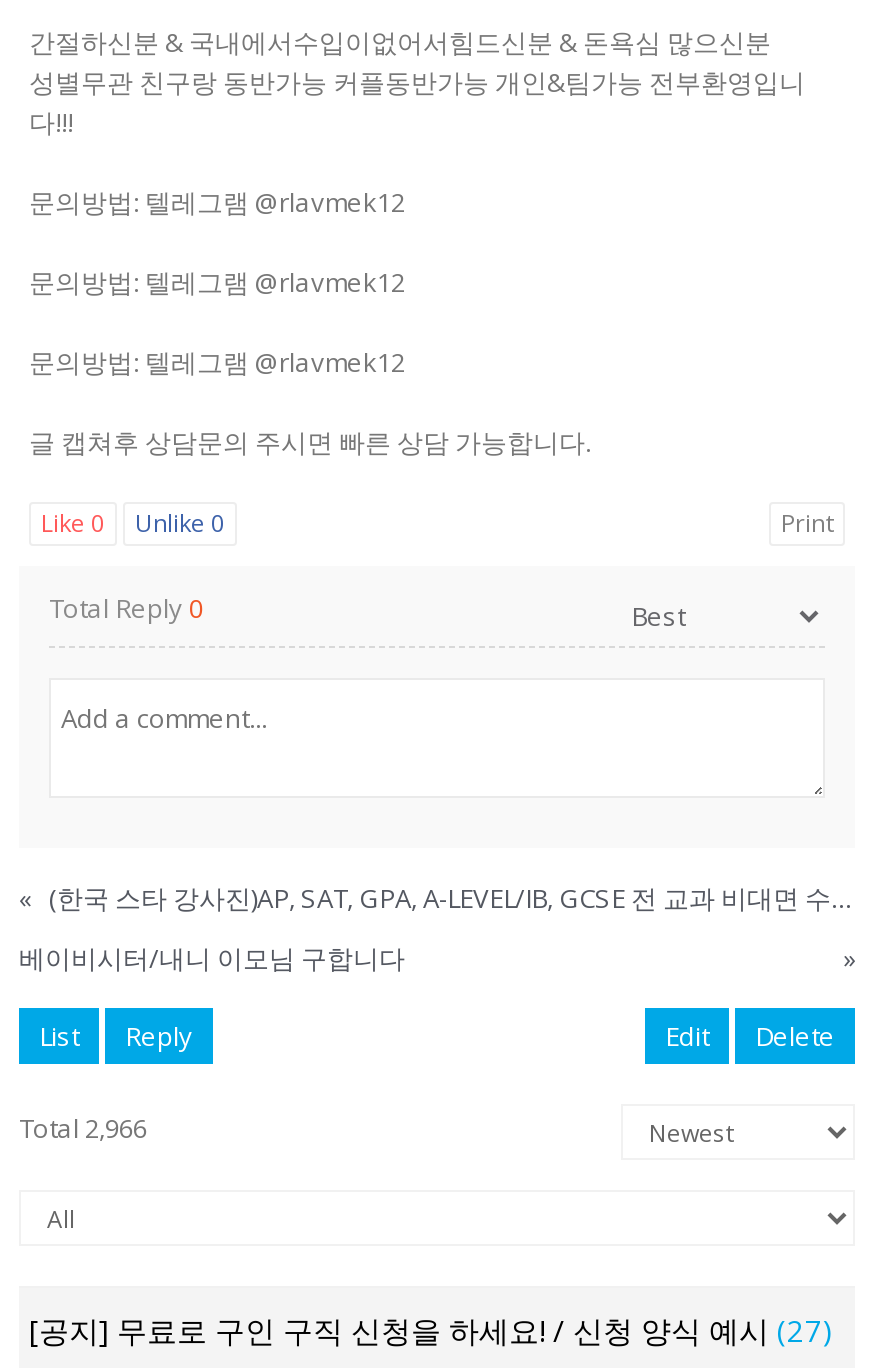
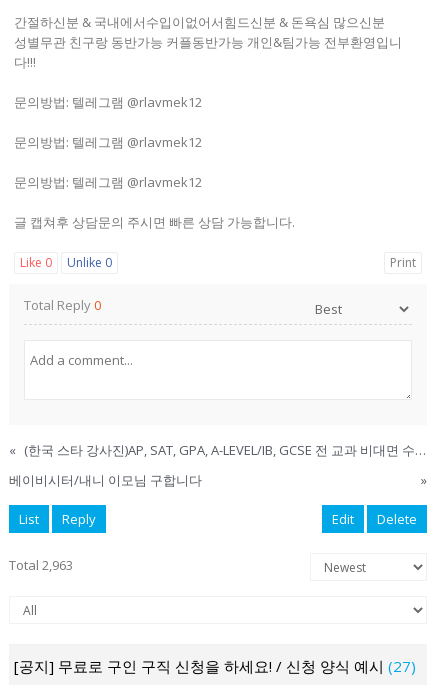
- Total 2,966
+ Total 2,963
